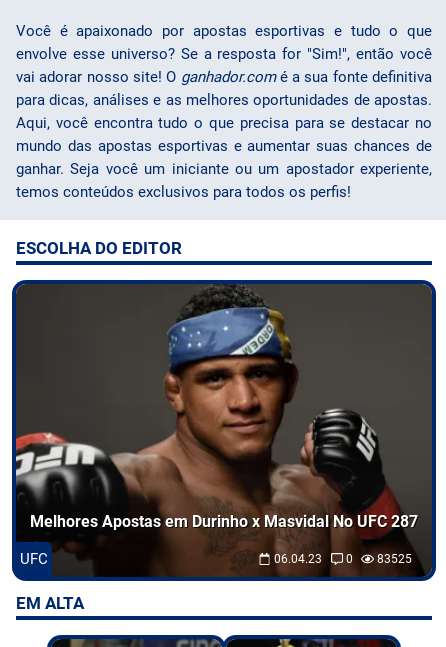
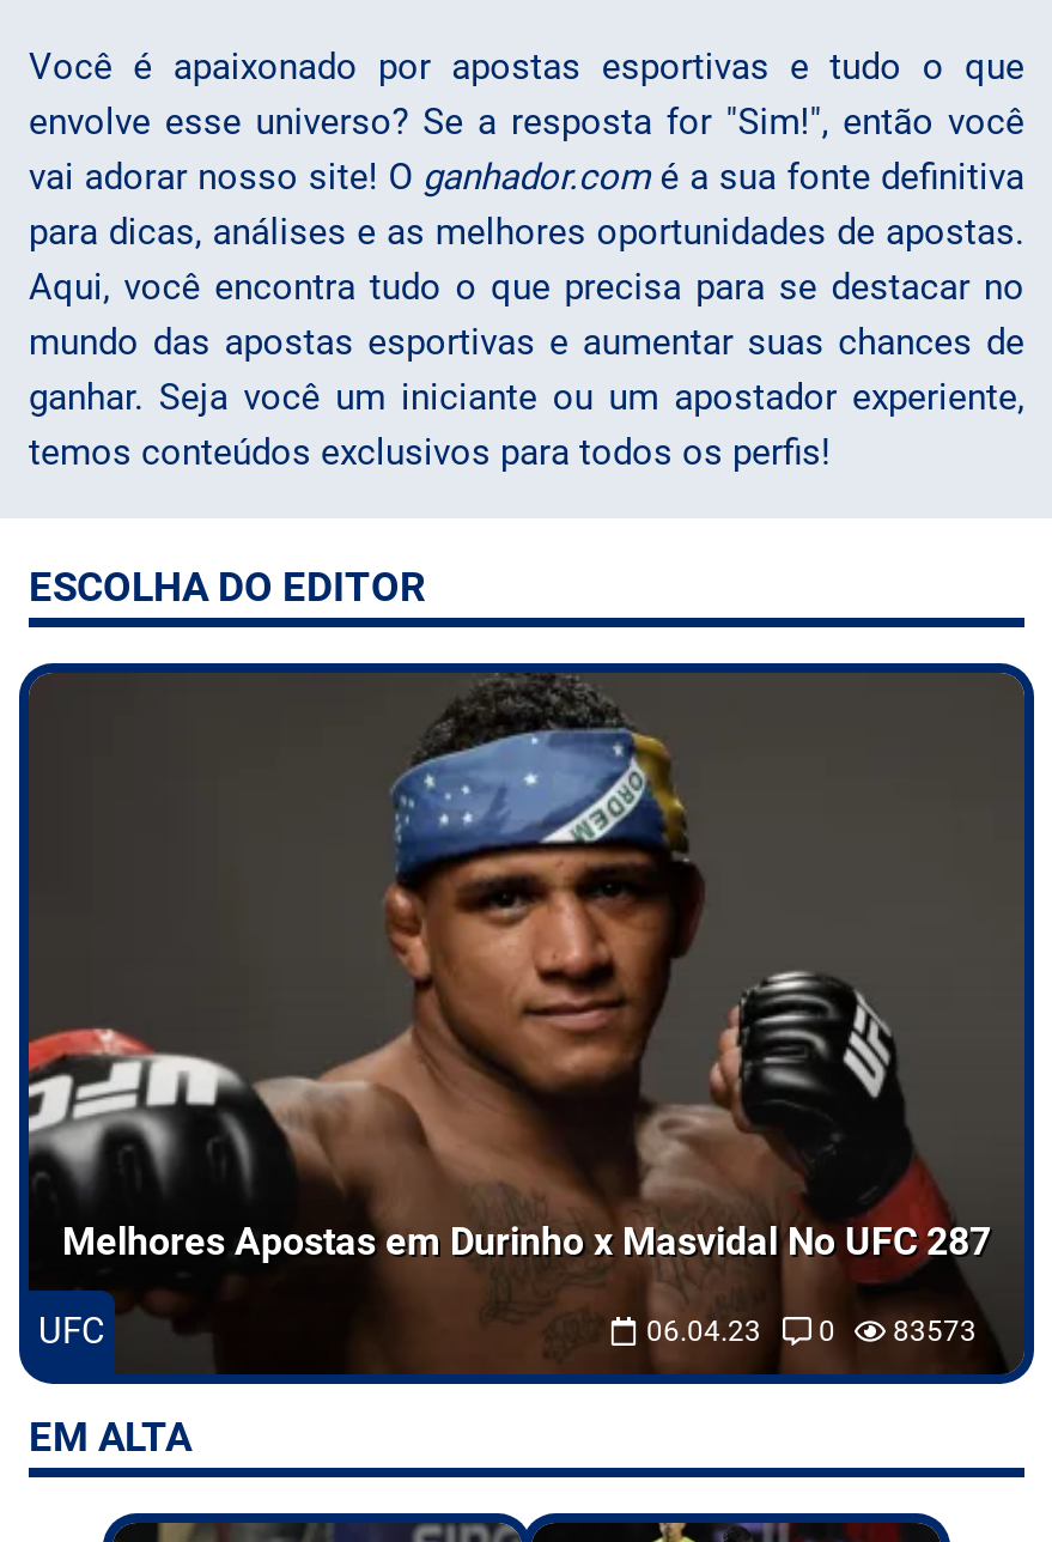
- 06.04.23 0 83525
+ 06.04.23 0 83573
